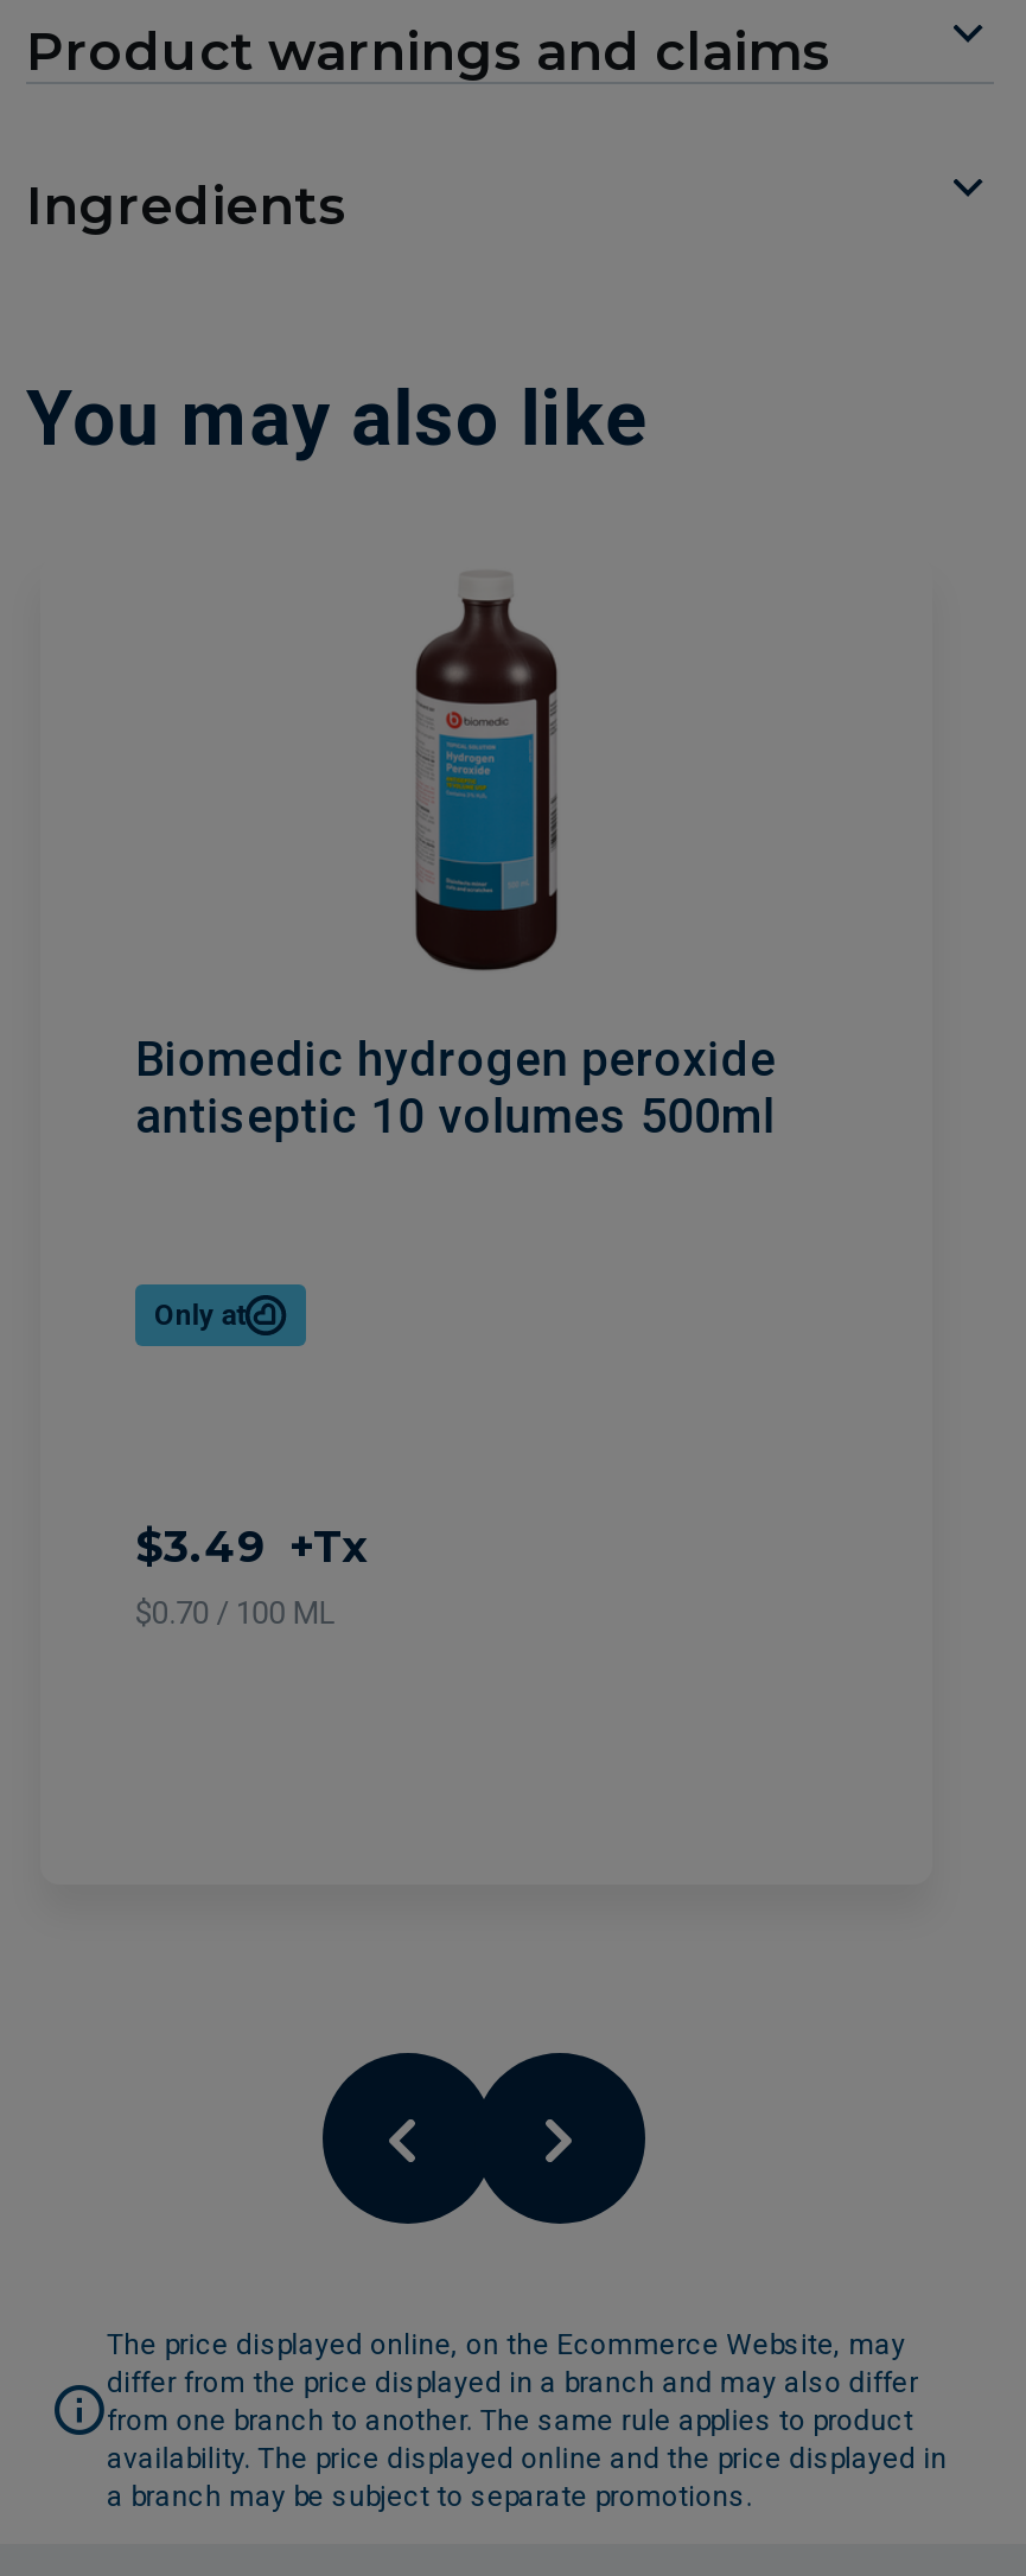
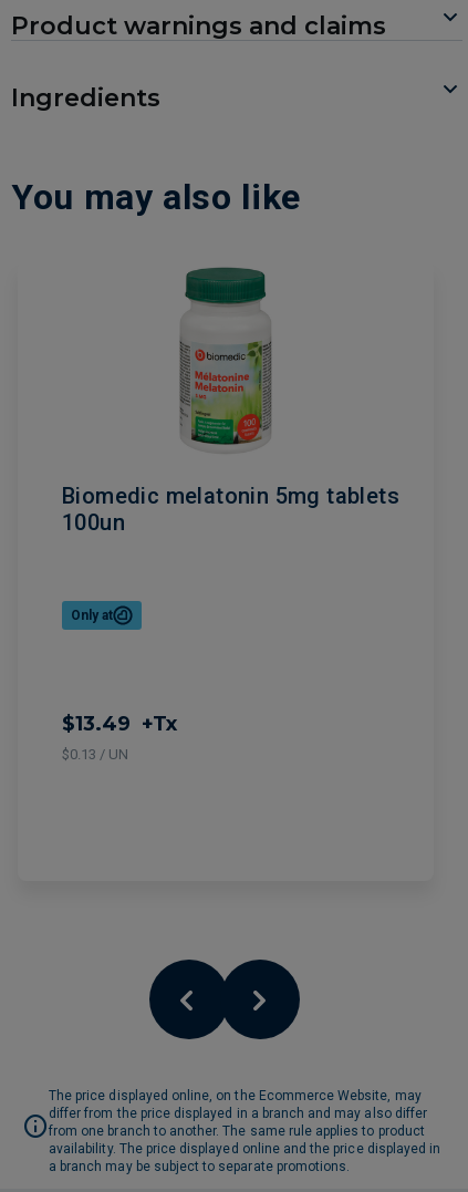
- [image]
- Biomedic hydrogen peroxide
- antiseptic 10 volumes 500ml
+ [image]
+ Biomedic melatonin 5mg tablets
+ 100un

- $3.49 +Tx
- $0.70 / 100 ML
+ $13.49 +Tx
+ $0.13 / UN
